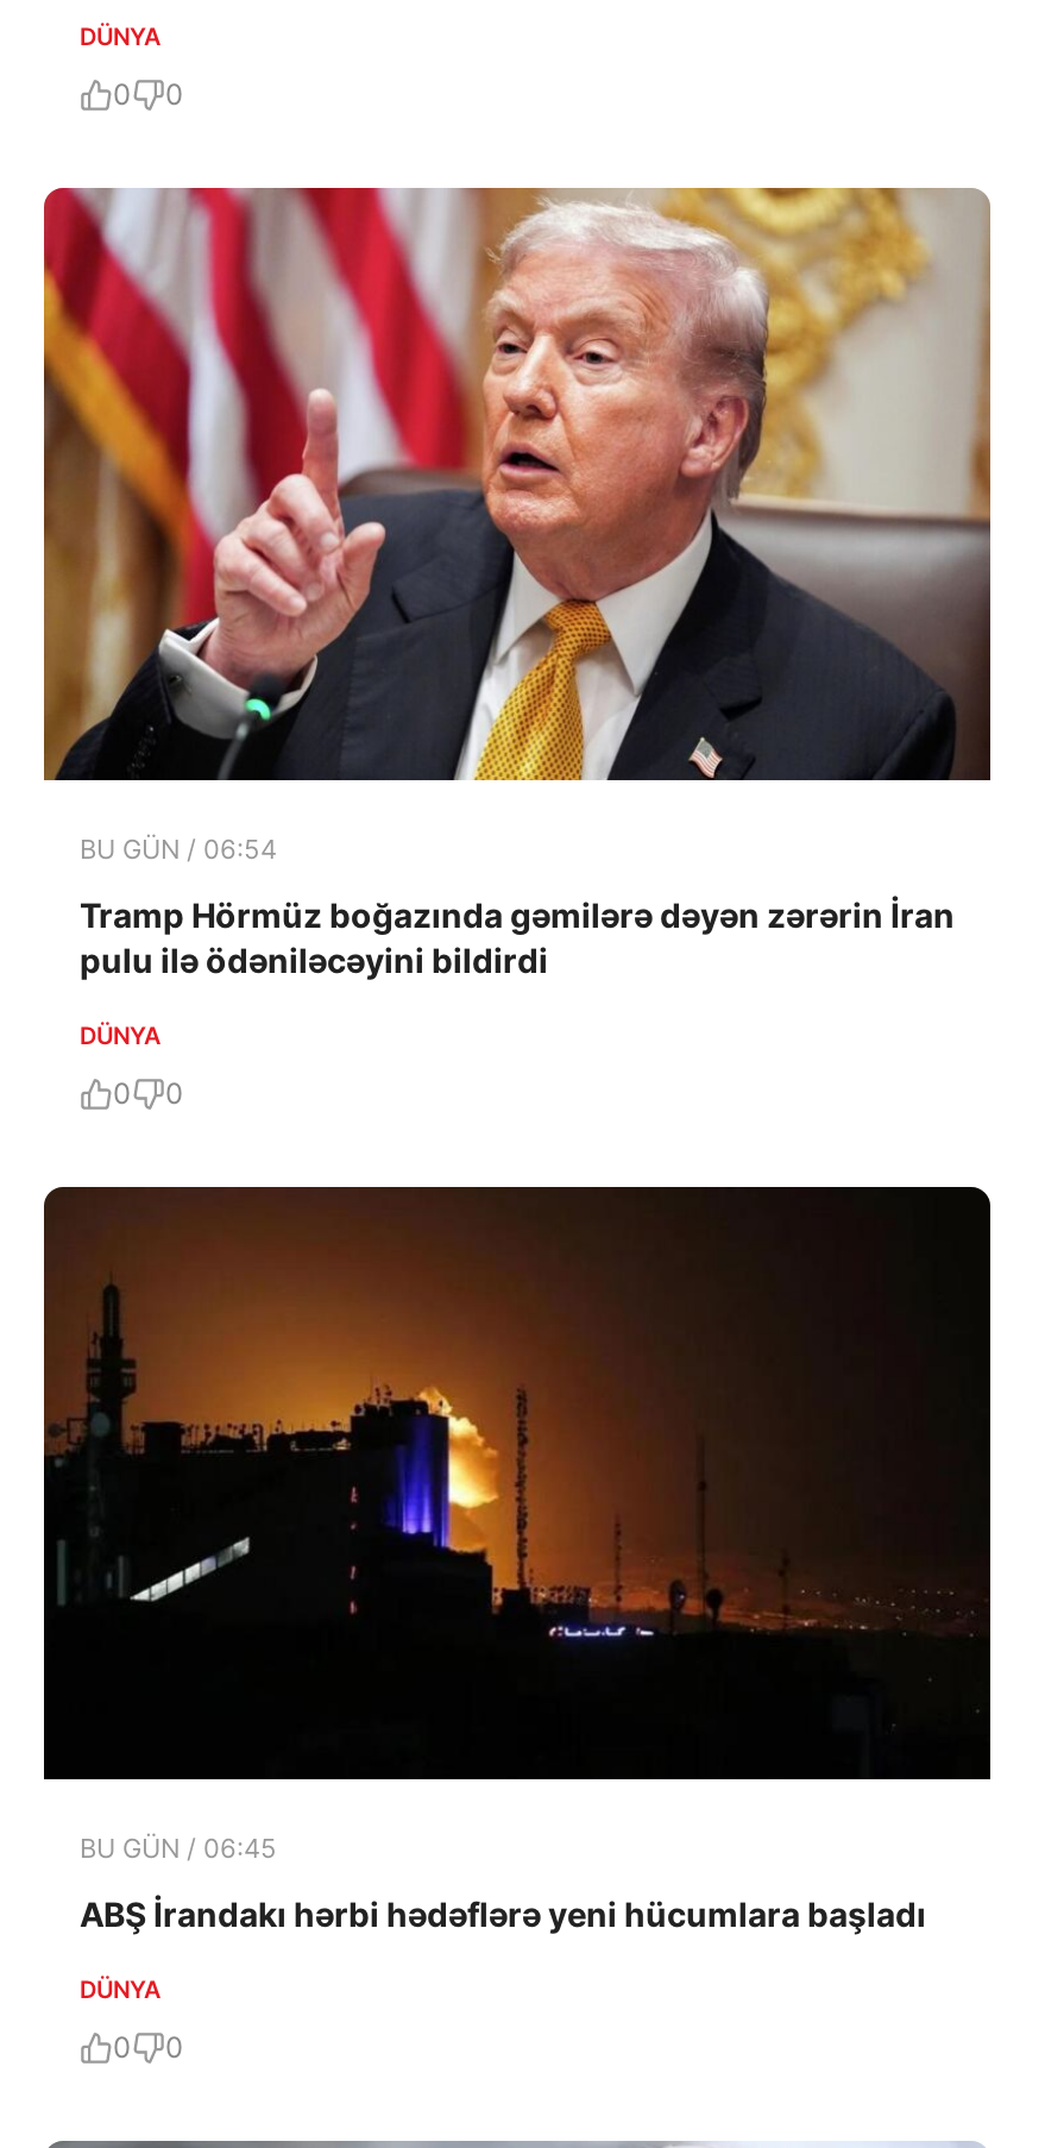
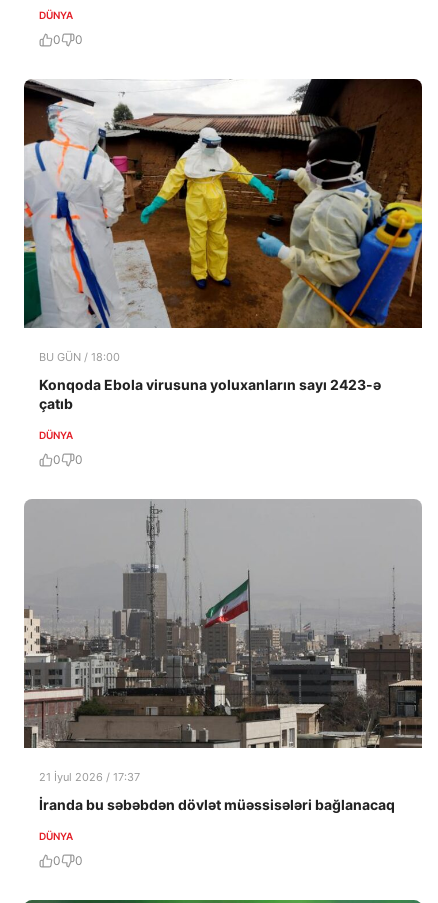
- [image]
- BU GÜN / 06:54
+ [image]
+ BU GÜN / 18:00

- Tramp Hörmüz boğazında gəmilərə dəyən zərərin İran
- pulu ilə ödəniləcəyini bildirdi
+ Konqoda Ebola virusuna yoluxanların sayı 2423-ə
+ çatıb

- [image]
- BU GÜN / 06:45
+ [image]
+ 21 İyul 2026 / 17:37

- ABŞ İrandakı hərbi hədəflərə yeni hücumlara başladı
+ İranda bu səbəbdən dövlət müəssisələri bağlanacaq
